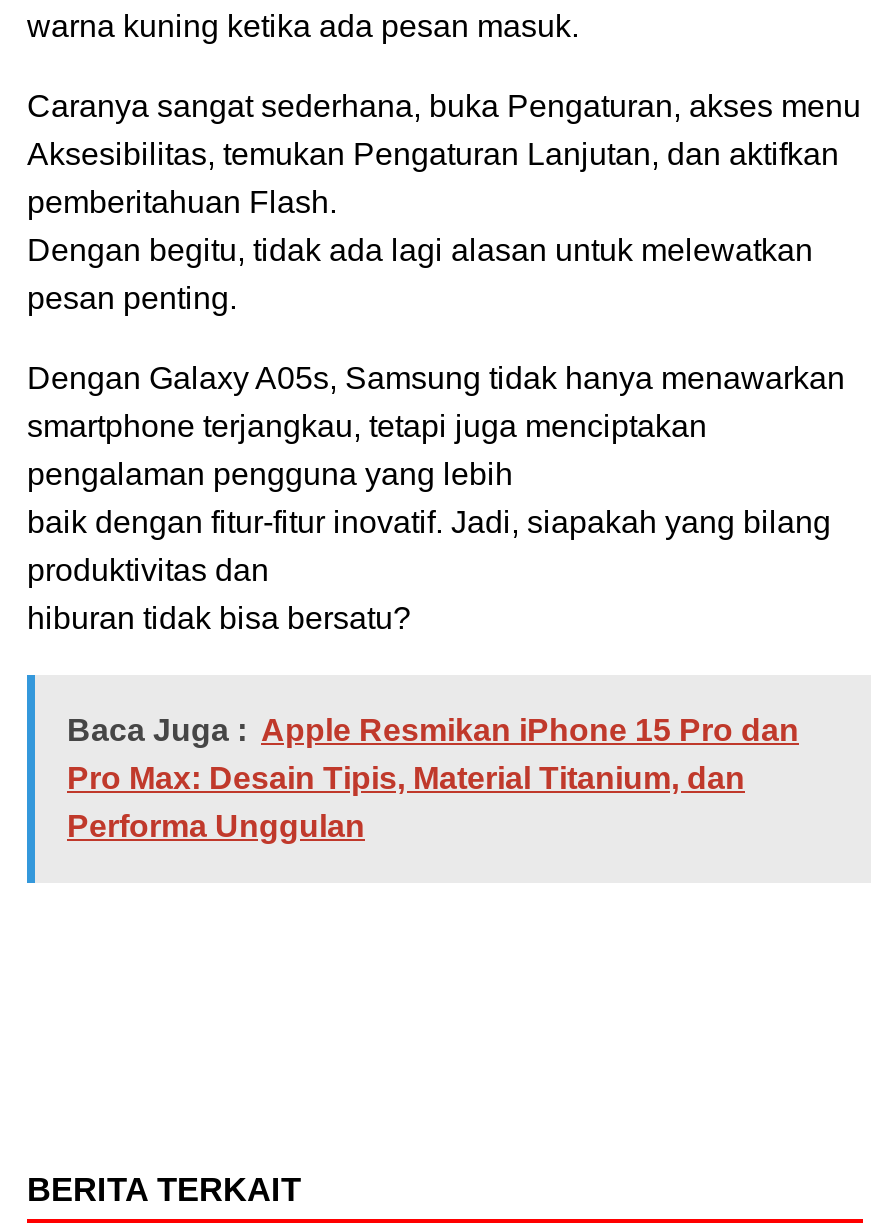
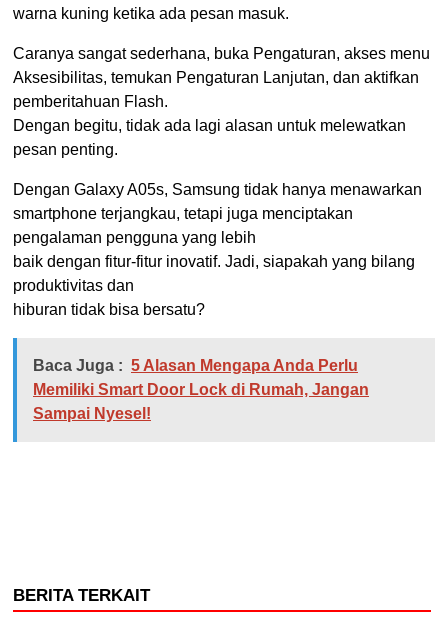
- Baca Juga : Apple Resmikan iPhone 15 Pro dan
- Pro Max: Desain Tipis, Material Titanium, dan
- Performa Unggulan
+ Baca Juga : 5 Alasan Mengapa Anda Perlu
+ Memiliki Smart Door Lock di Rumah, Jangan
+ Sampai Nyesel!
